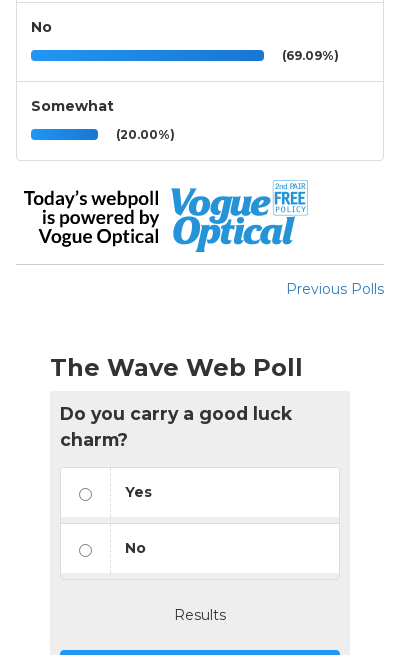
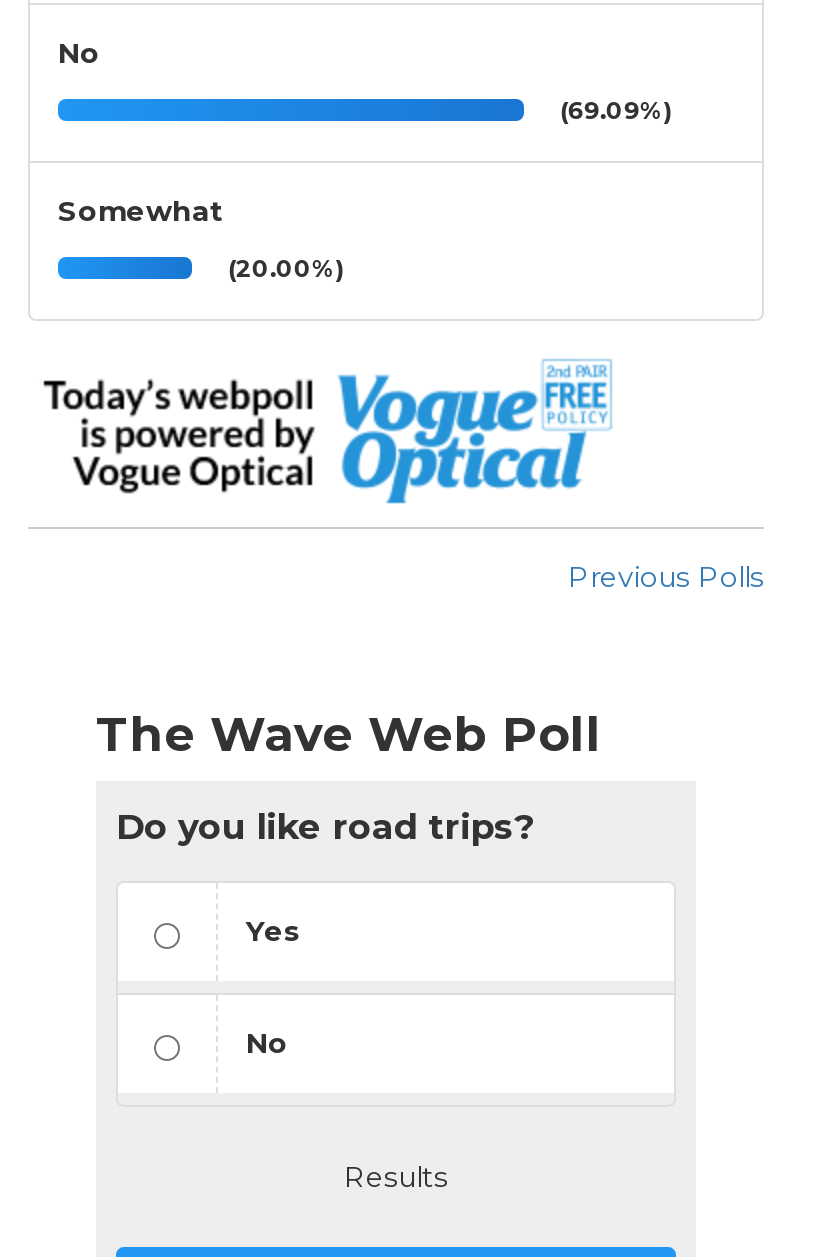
- Do you carry a good luck
- charm?
+ Do you like road trips?
